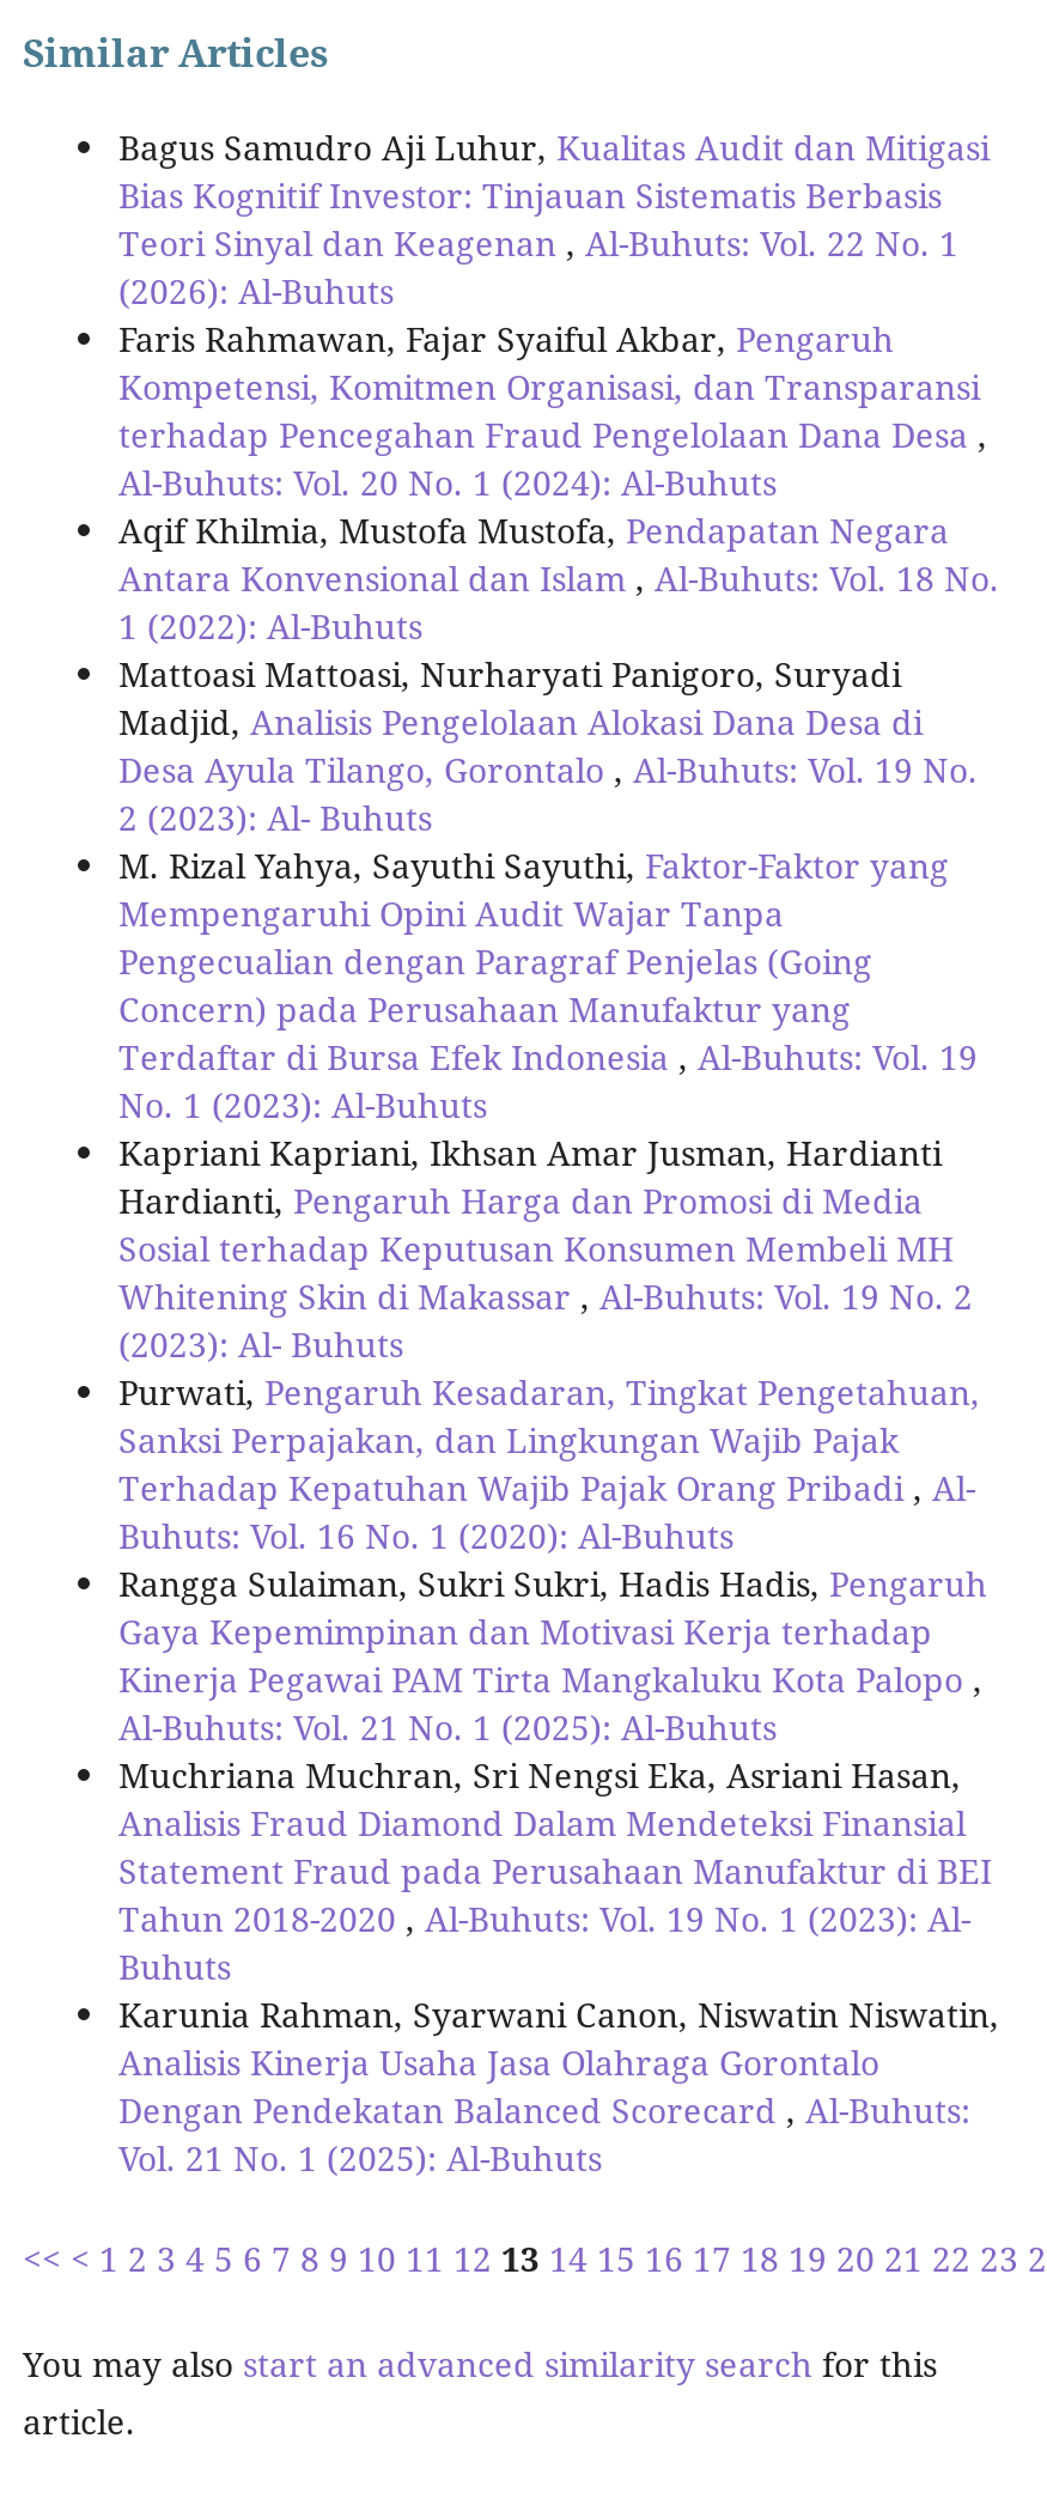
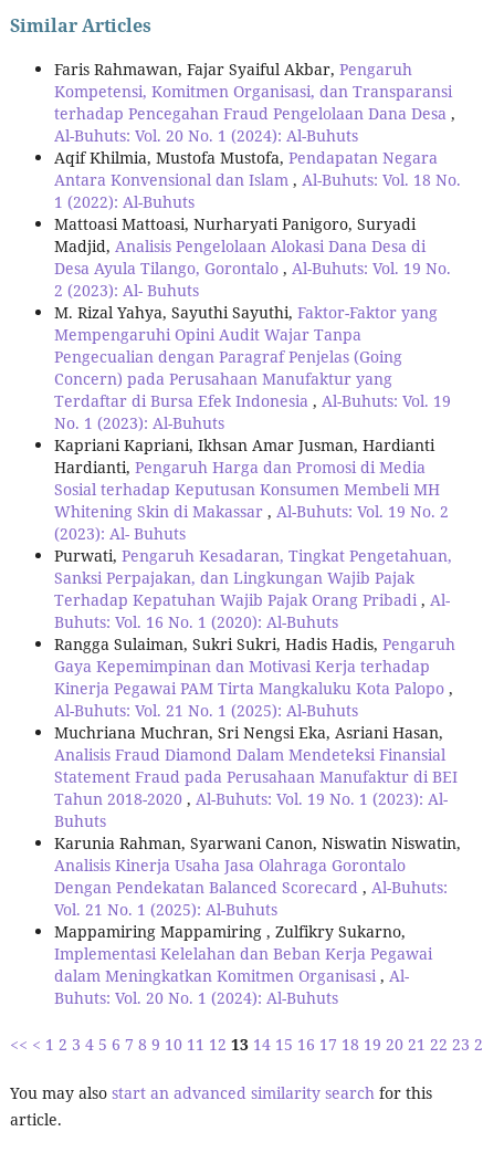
- Bagus Samudro Aji Luhur, Kualitas Audit dan Mitigasi
- Bias Kognitif Investor: Tinjauan Sistematis Berbasis
- Teori Sinyal dan Keagenan, Al-Buhuts: Vol. 22 No. 1
- (2026): Al-Buhuts

moved up: Faris Rahmawan, Fajar Syaiful Akbar, Pengaruh | Kompetensi, Komitmen Organisasi, dan Transparansi | terhadap Pencegahan Fraud Pengelolaan Dana Desa, | ... | Dengan Pendekatan Balanced Scorecard, Al-Buhuts: | Vol. 21 No. 1 (2025): Al-Buhuts

+ Mappamiring Mappamiring , Zulfikry Sukarno,
+ Implementasi Kelelahan dan Beban Kerja Pegawai
+ dalam Meningkatkan Komitmen Organisasi, Al-
+ Buhuts: Vol. 20 No. 1 (2024): Al-Buhuts
